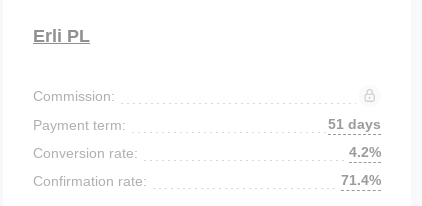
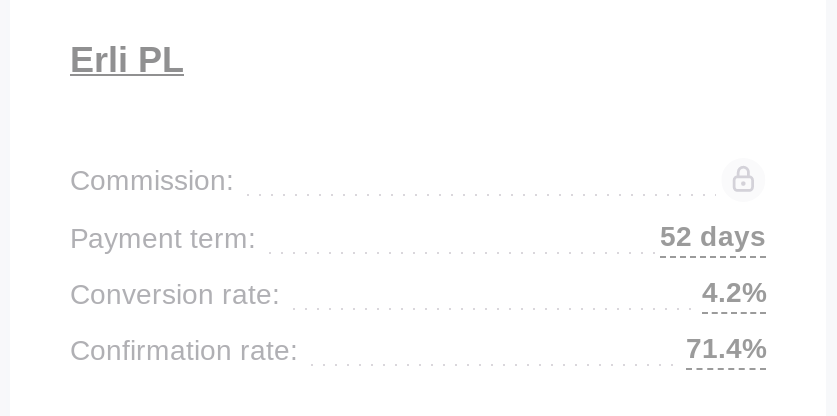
- 51 days
+ 52 days
